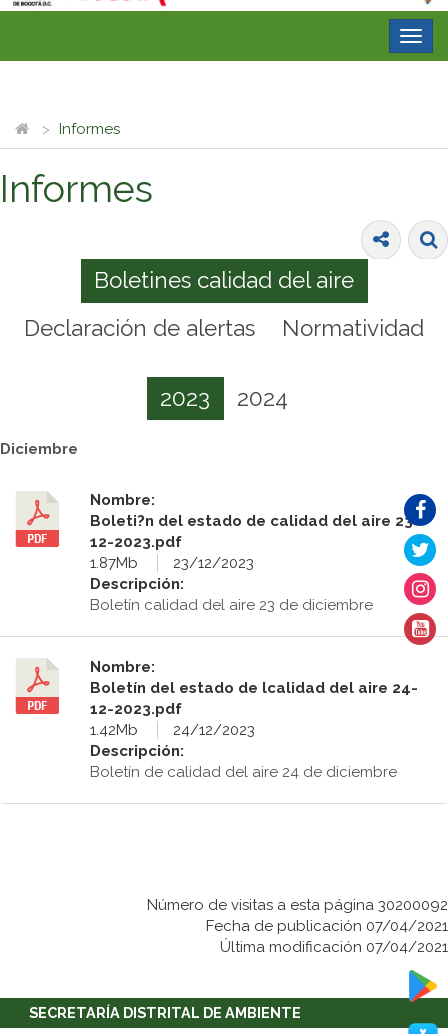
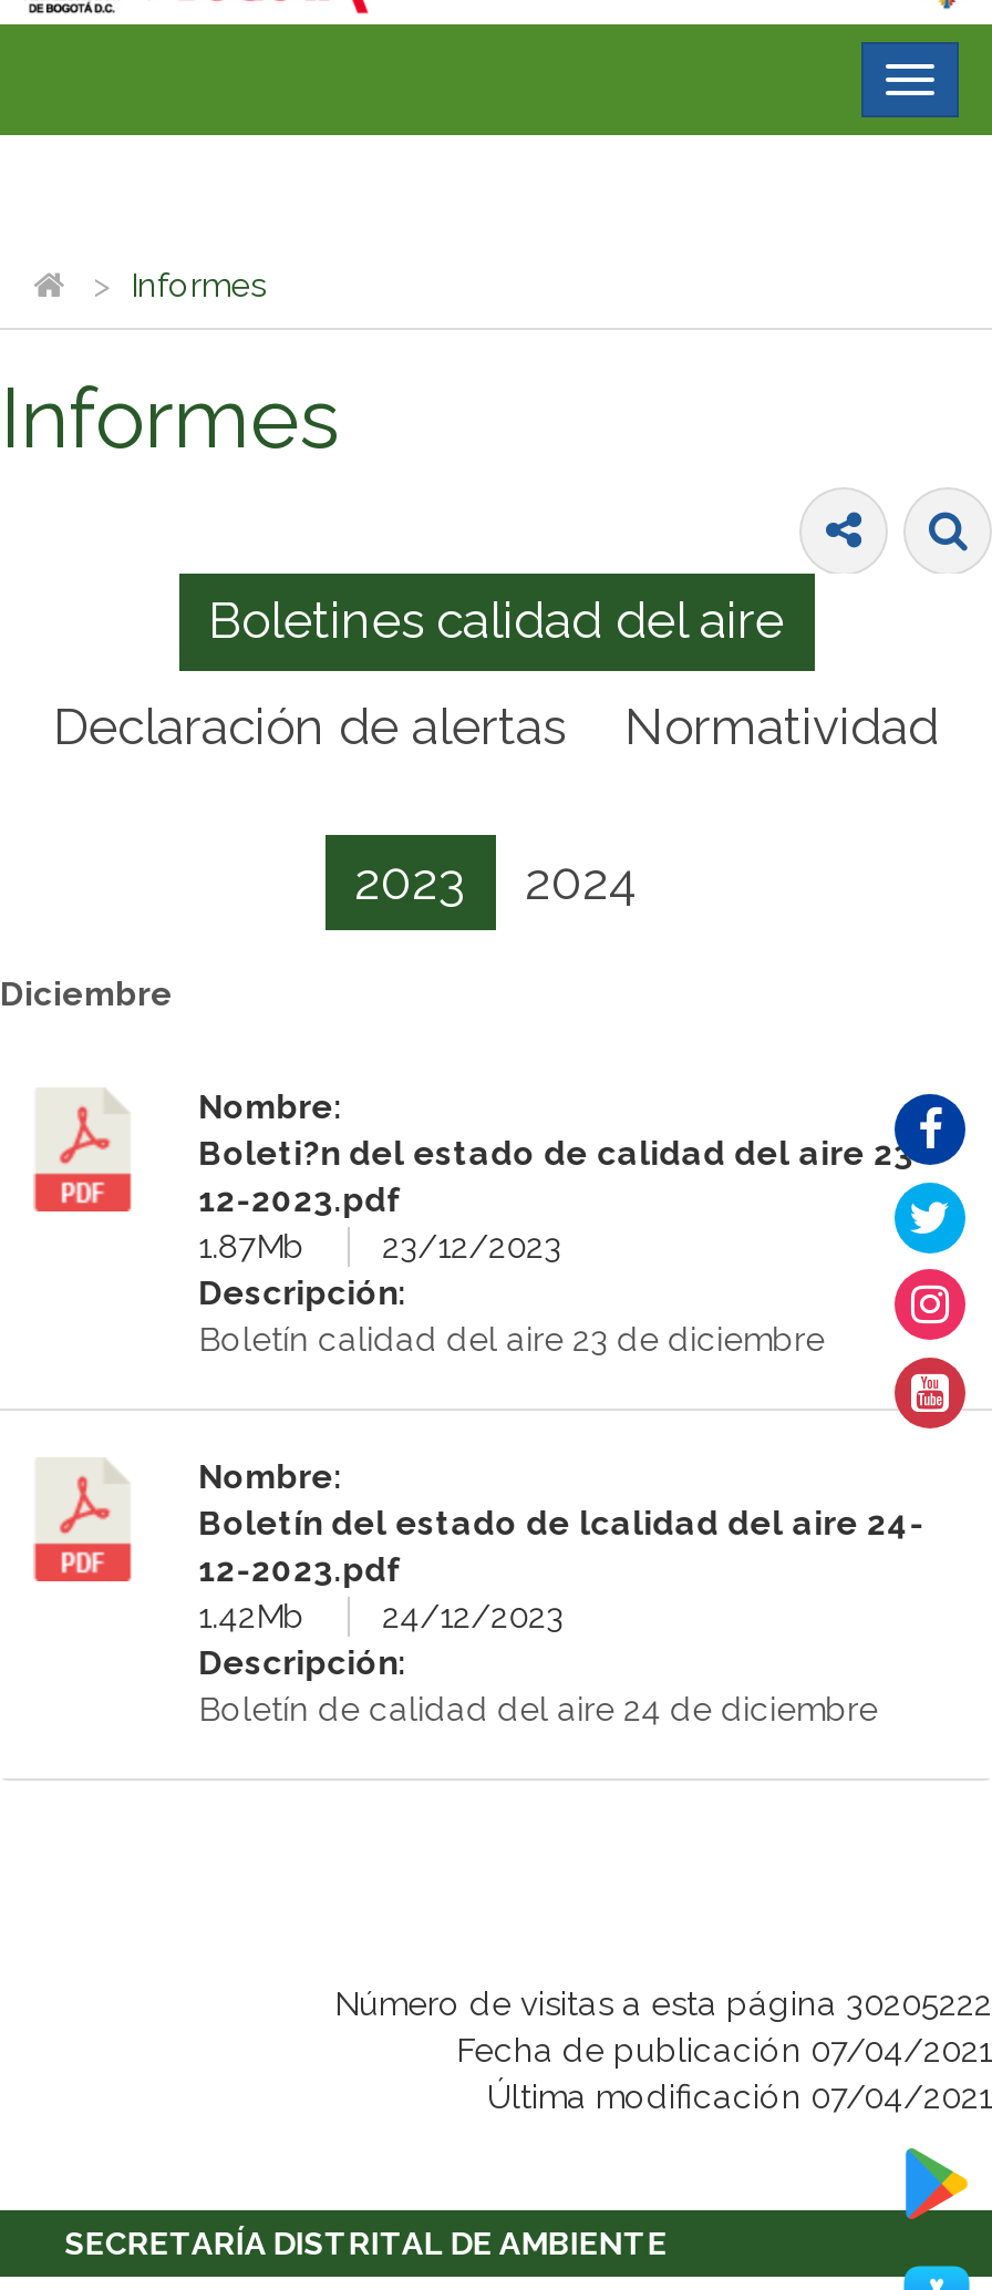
- Número de visitas a esta página 30200092
+ Número de visitas a esta página 30205222
